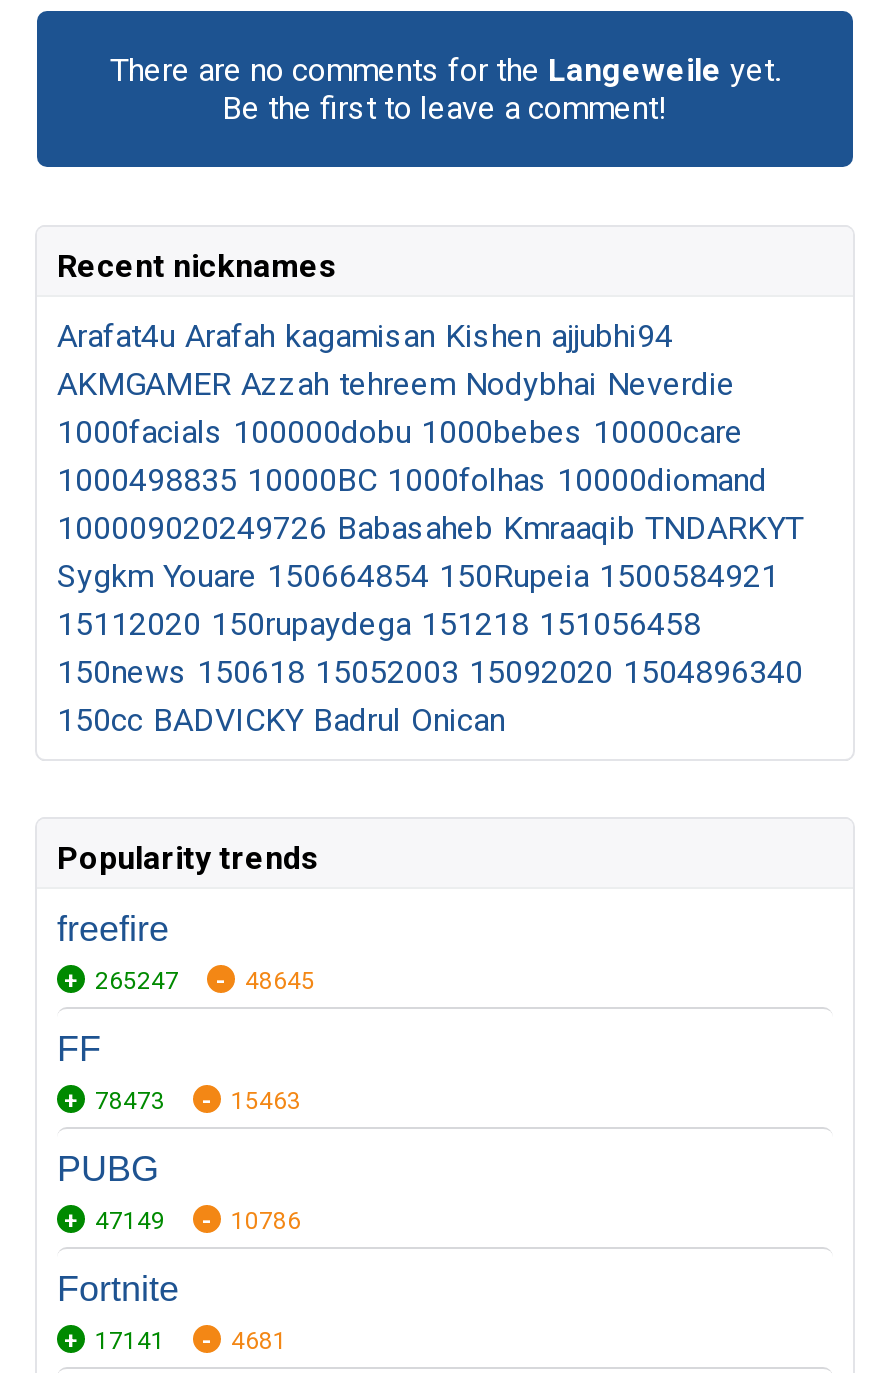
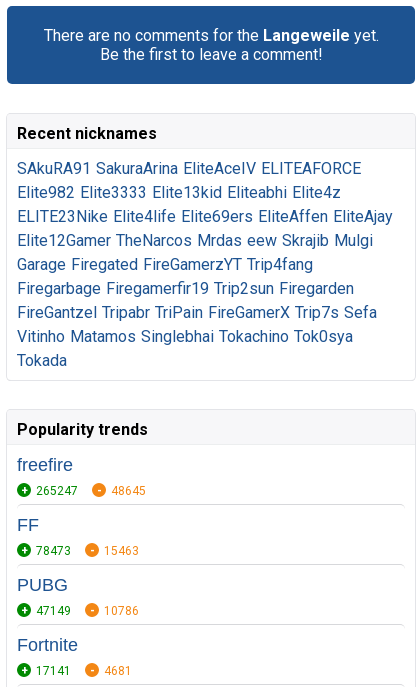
- Arafat4u Arafah kagamisan Kishen ajjubhi94
- AKMGAMER Azzah tehreem Nodybhai Neverdie
- 1000facials 100000dobu 1000bebes 10000care
- 1000498835 10000BC 1000folhas 10000diomand
- 100009020249726 Babasaheb Kmraaqib TNDARKYT
- Sygkm Youare 150664854 150Rupeia 1500584921
- 15112020 150rupaydega 151218 151056458
- 150news 150618 15052003 15092020 1504896340
- 150cc BADVICKY Badrul Onican
+ SAkuRA91 SakuraArina EliteAceIV ELITEAFORCE
+ Elite982 Elite3333 Elite13kid Eliteabhi Elite4z
+ ELITE23Nike Elite4life Elite69ers EliteAffen EliteAjay
+ Elite12Gamer TheNarcos Mrdas eew Skrajib Mulgi
+ Garage Firegated FireGamerzYT Trip4fang
+ Firegarbage Firegamerfir19 Trip2sun Firegarden
+ FireGantzel Tripabr TriPain FireGamerX Trip7s Sefa
+ Vitinho Matamos Singlebhai Tokachino Tok0sya
+ Tokada
